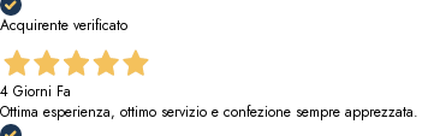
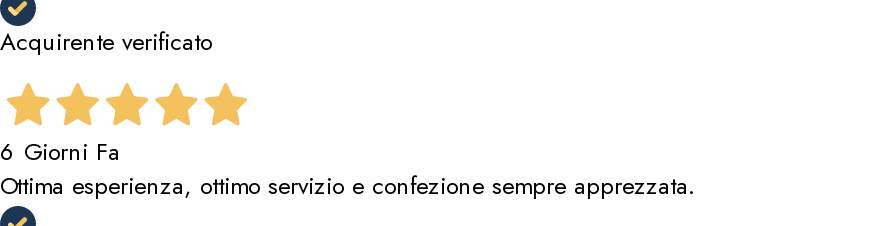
- 4 Giorni Fa
+ 6 Giorni Fa
